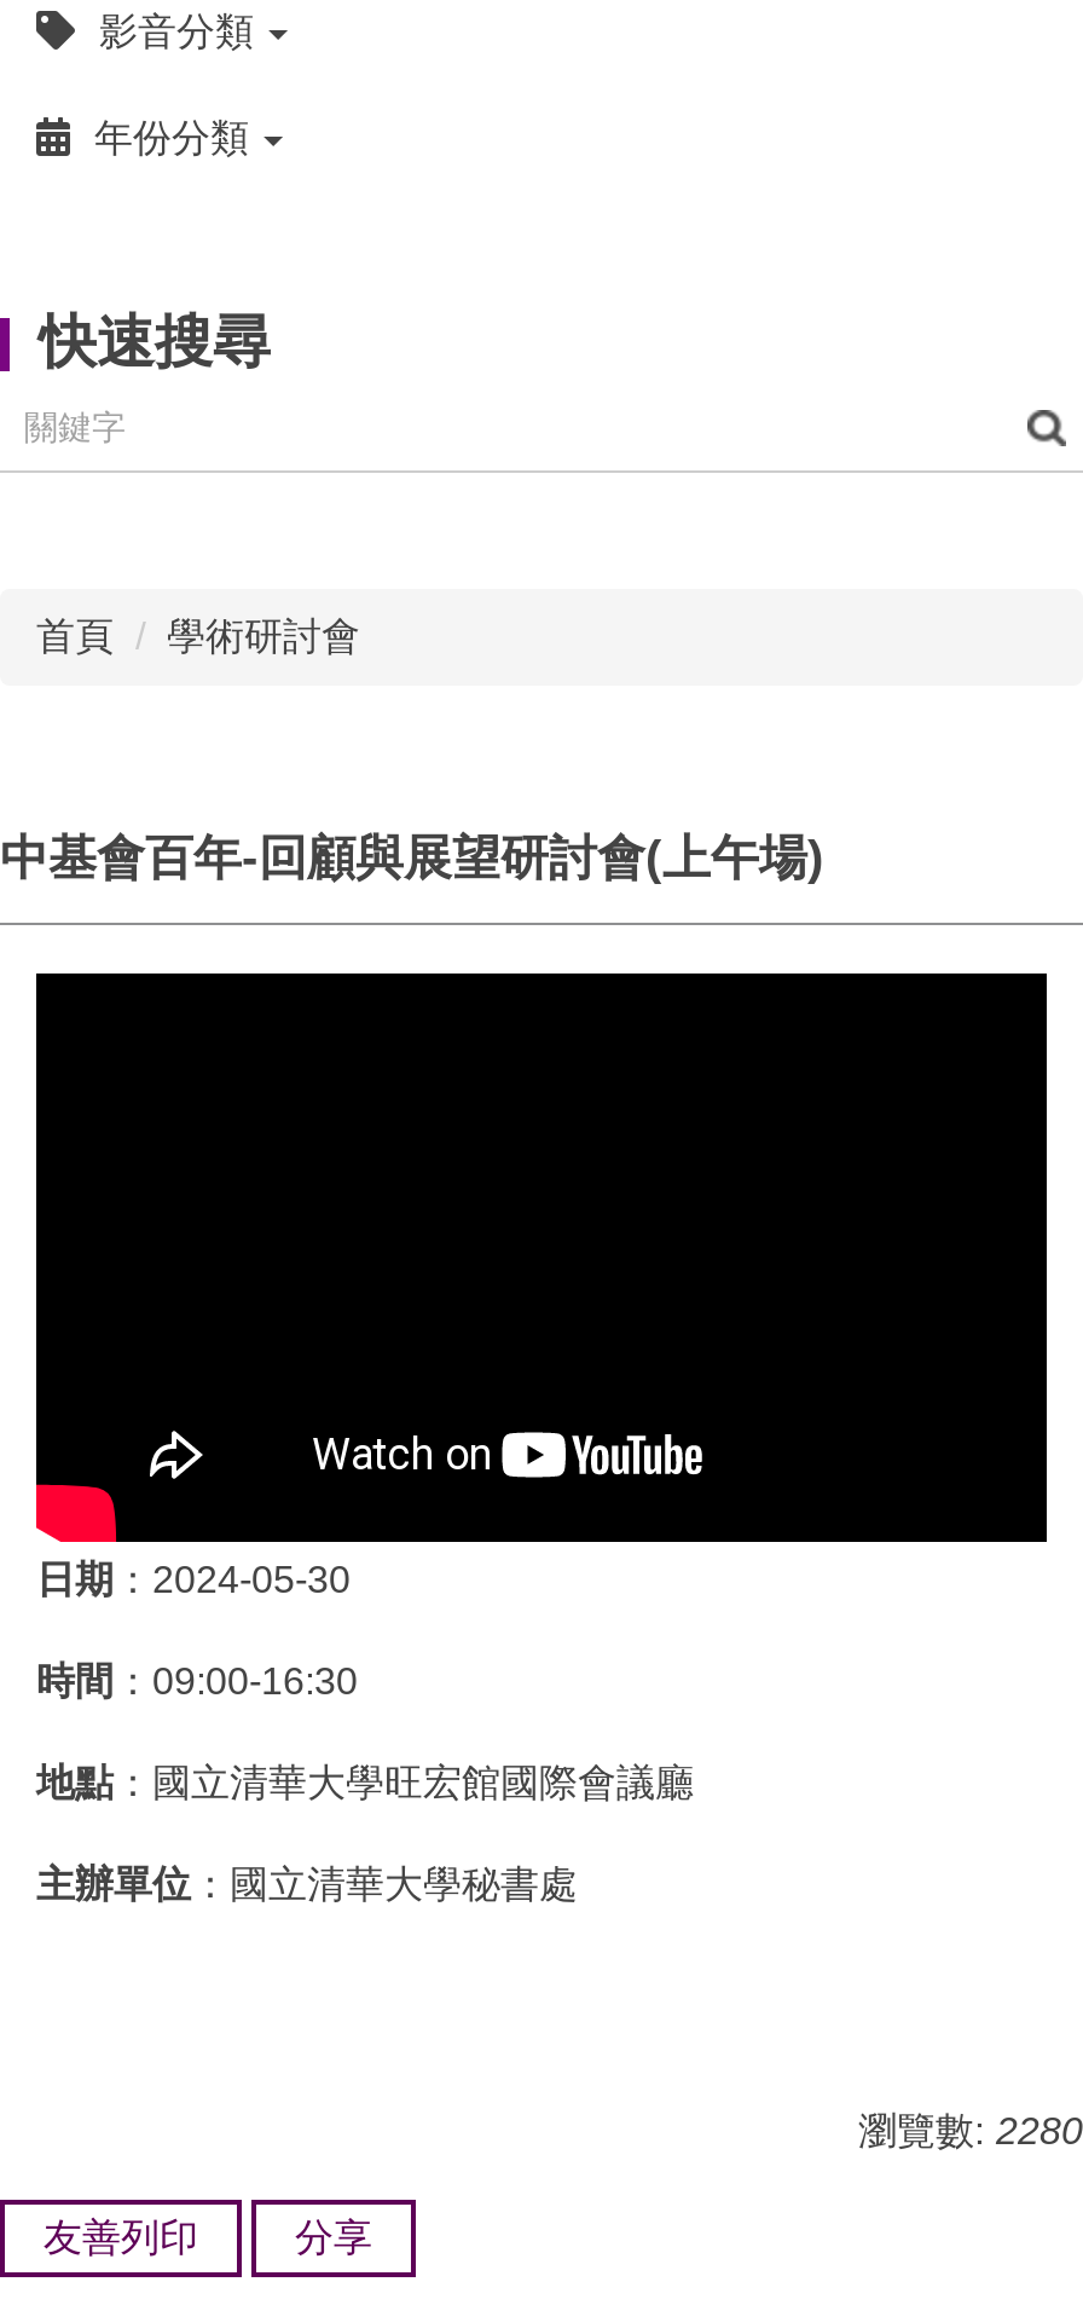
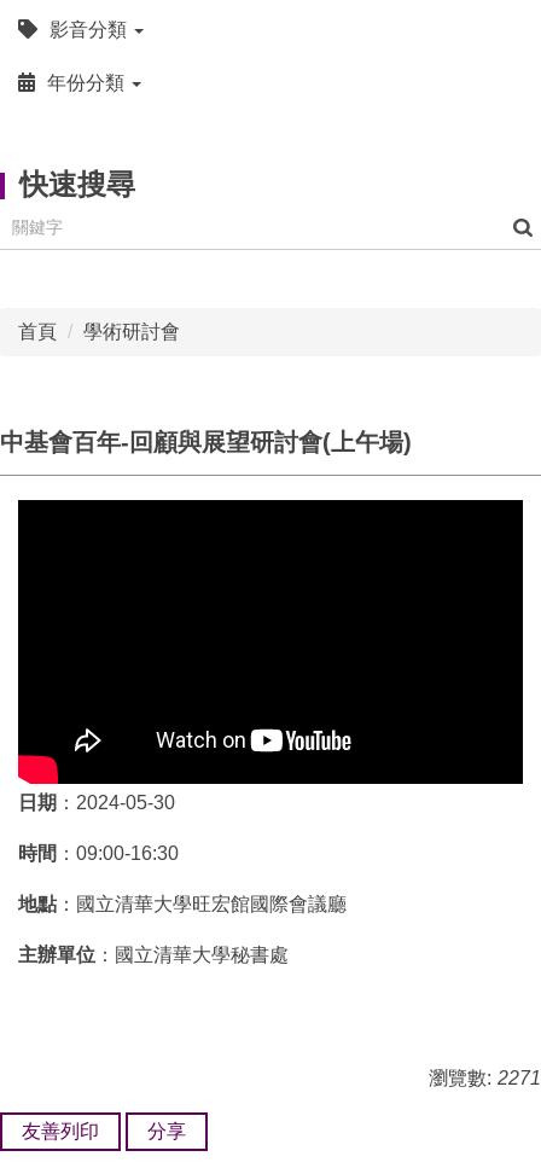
- 瀏覽數: 2280
+ 瀏覽數: 2271
